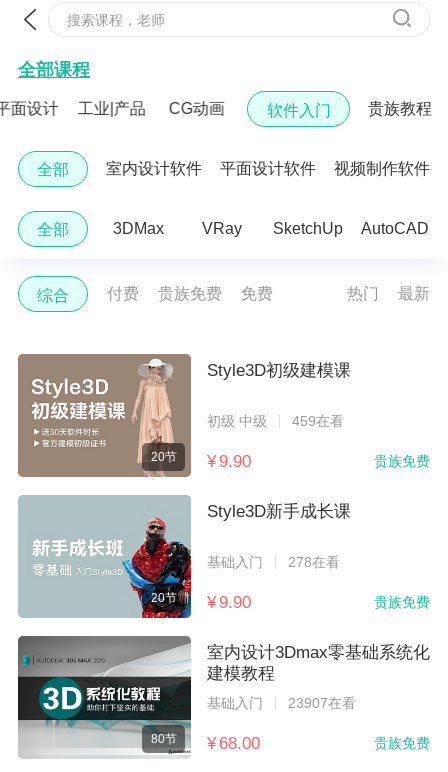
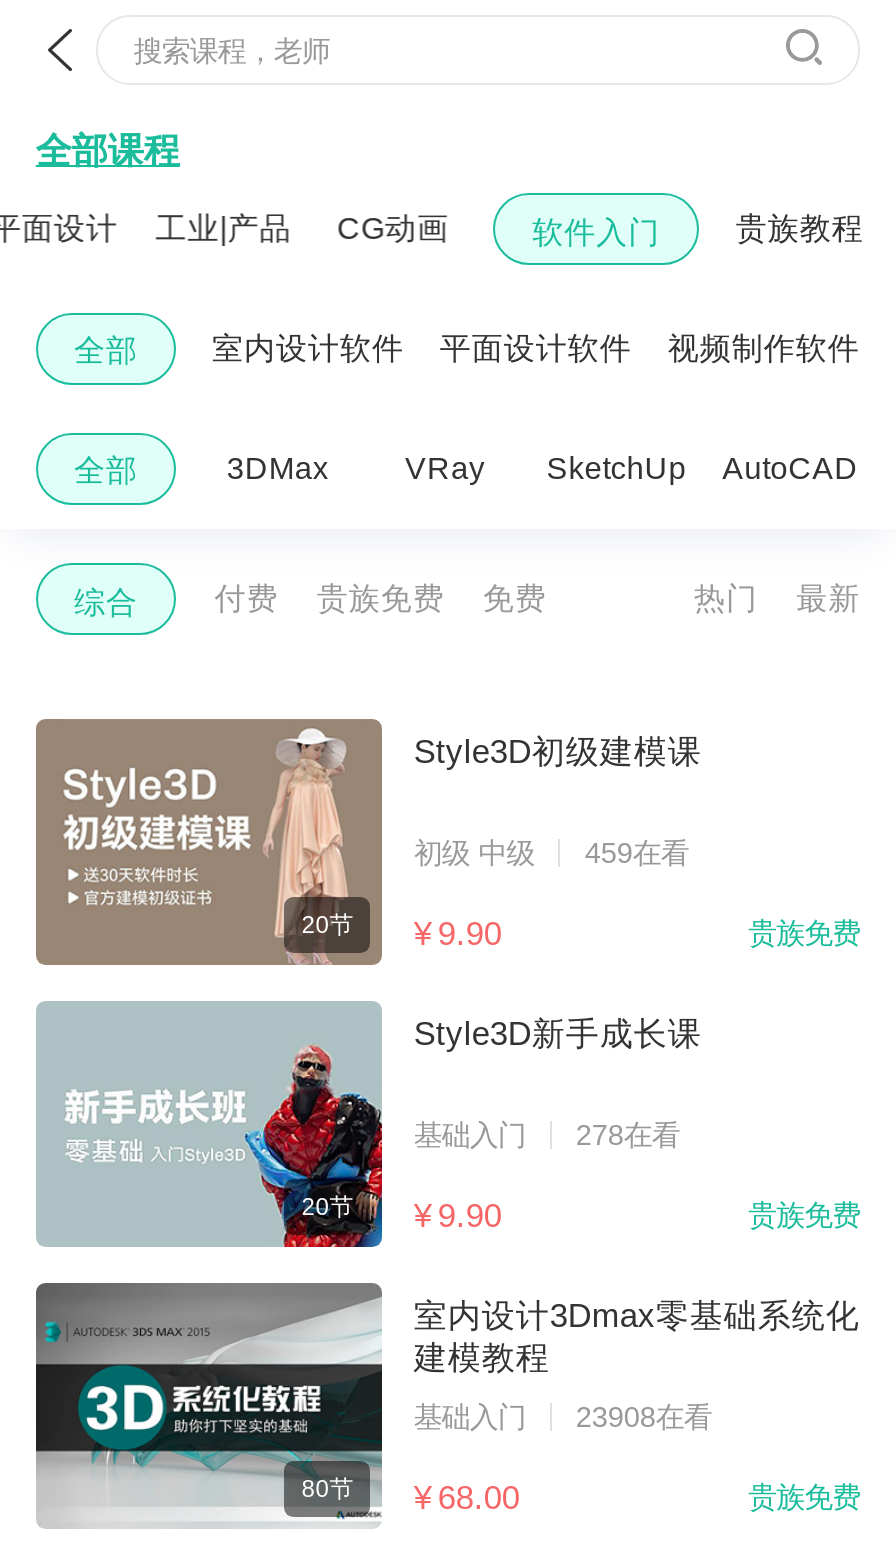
- 基础入门 23907在看
+ 基础入门 23908在看
